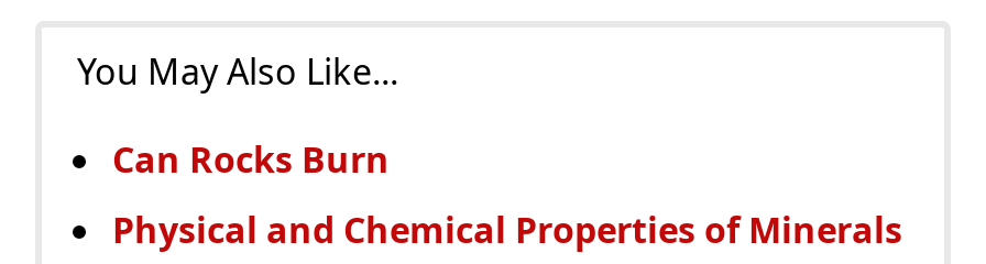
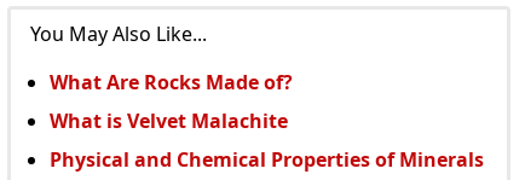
- Can Rocks Burn
+ What Are Rocks Made of?
+ What is Velvet Malachite
